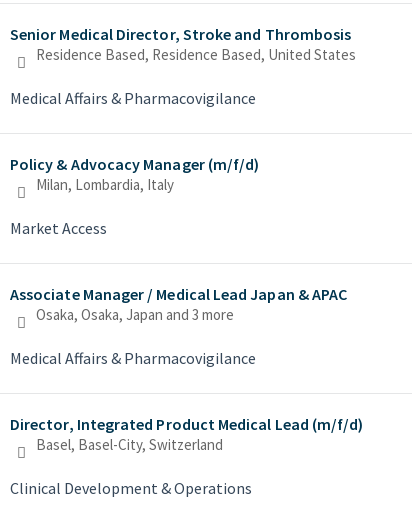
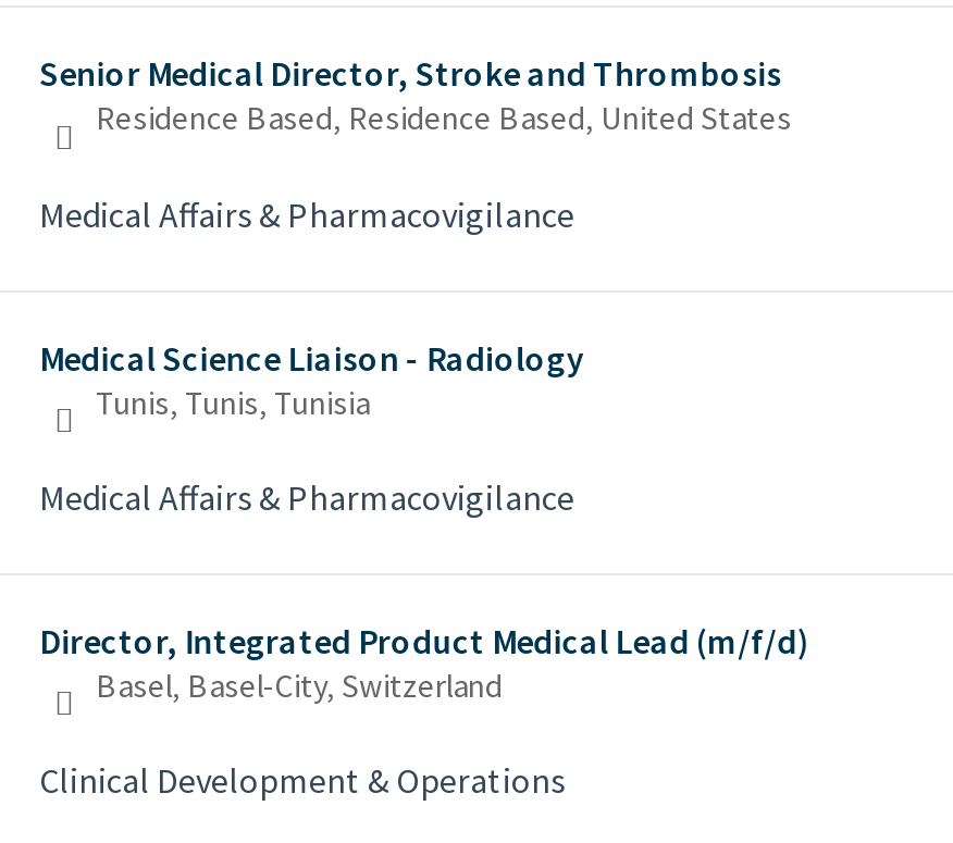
- Policy & Advocacy Manager (m/f/d)
- Milan, Lombardia, Italy
- Market Access
- Associate Manager / Medical Lead Japan & APAC
- Osaka, Osaka, Japan and 3 more
+ Medical Science Liaison - Radiology
+ Tunis, Tunis, Tunisia
